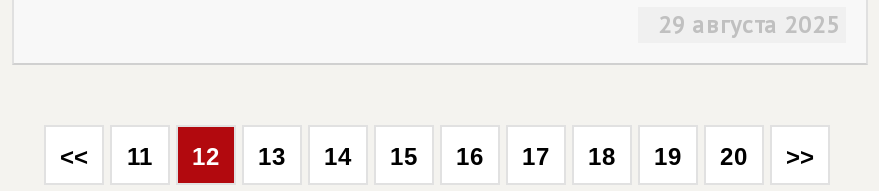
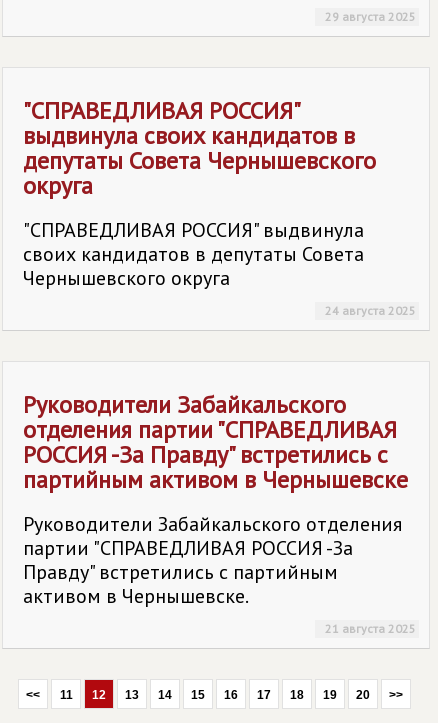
+ "СПРАВЕДЛИВАЯ РОССИЯ"
+ выдвинула своих кандидатов в
+ депутаты Совета Чернышевского
+ округа
+ "СПРАВЕДЛИВАЯ РОССИЯ" выдвинула
+ своих кандидатов в депутаты Совета
+ Чернышевского округа
+ 24 августа 2025
+ Руководители Забайкальского
+ отделения партии "СПРАВЕДЛИВАЯ
+ РОССИЯ -За Правду" встретились с
+ партийным активом в Чернышевске
+ Руководители Забайкальского отделения
+ партии "СПРАВЕДЛИВАЯ РОССИЯ -За
+ Правду" встретились с партийным
+ активом в Чернышевске.
+ 21 августа 2025
